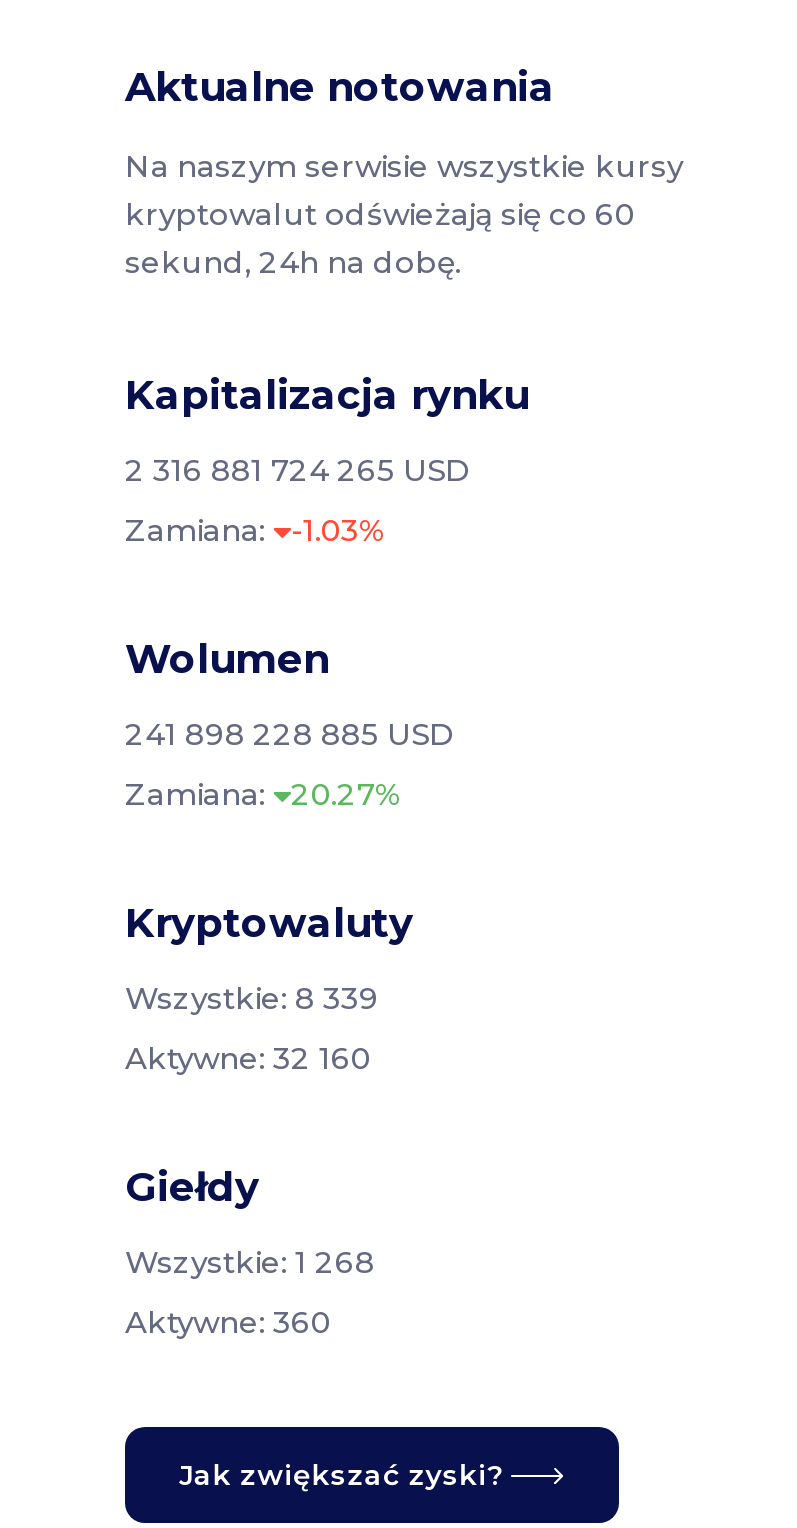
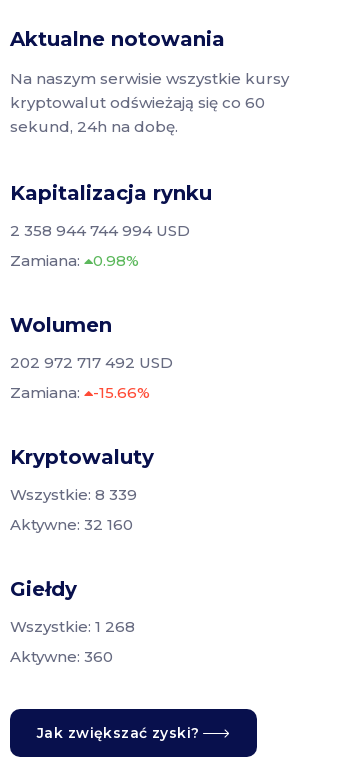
- 2 316 881 724 265 USD
+ 2 358 944 744 994 USD

- Zamiana: -1.03%
+ Zamiana: 0.98%

- 241 898 228 885 USD
+ 202 972 717 492 USD

- Zamiana: 20.27%
+ Zamiana: -15.66%
